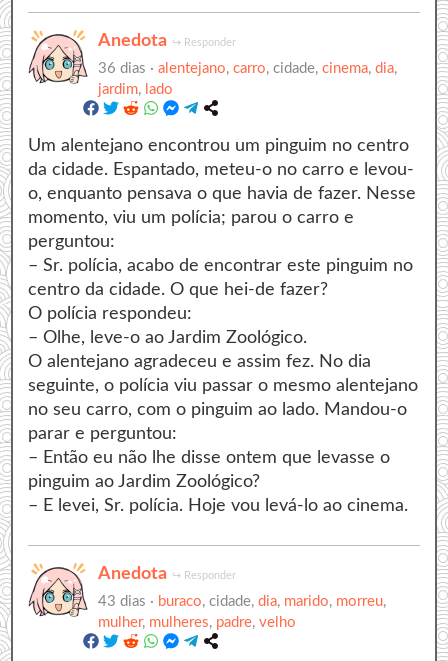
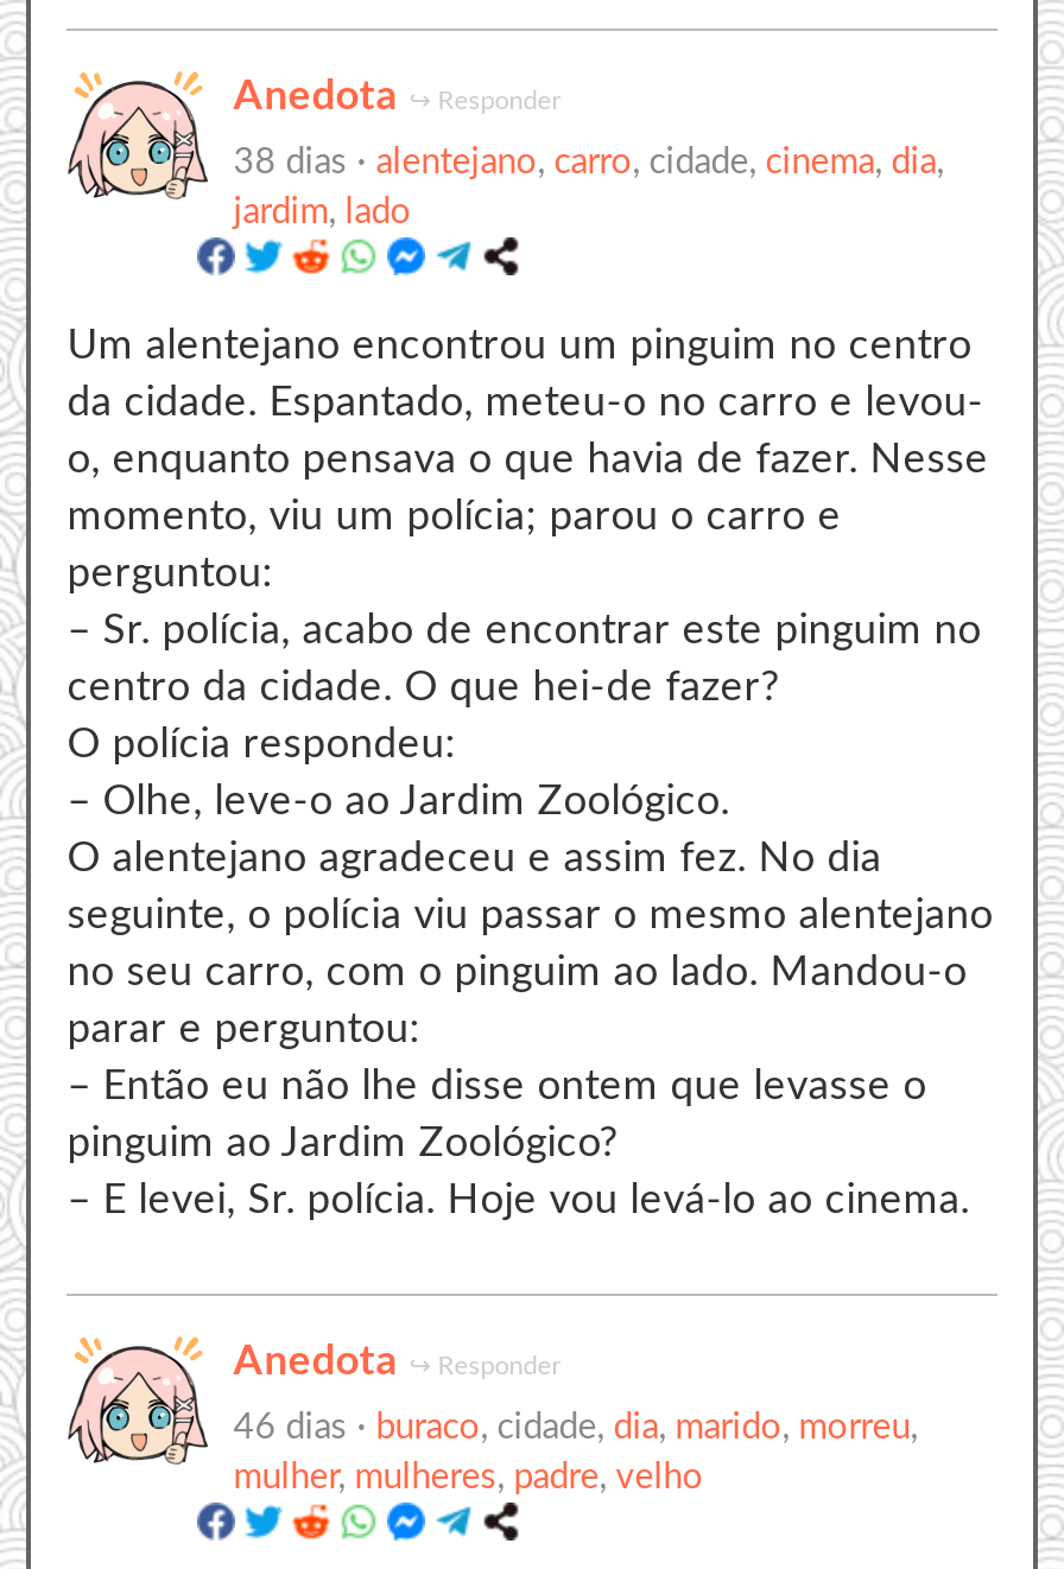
- 36 dias · alentejano, carro, cidade, cinema, dia,
+ 38 dias · alentejano, carro, cidade, cinema, dia,

- 43 dias · buraco, cidade, dia, marido, morreu,
+ 46 dias · buraco, cidade, dia, marido, morreu,
